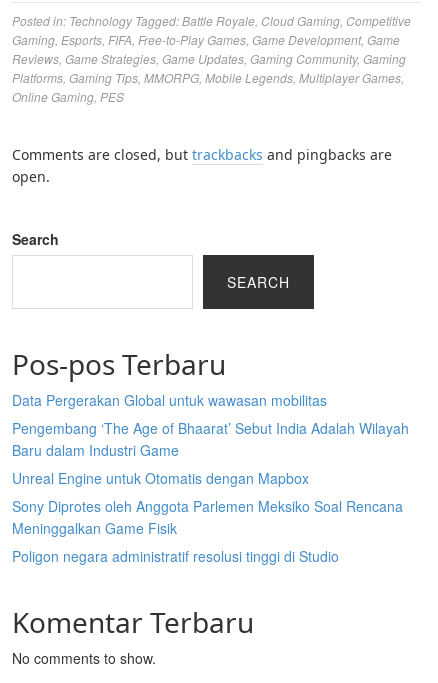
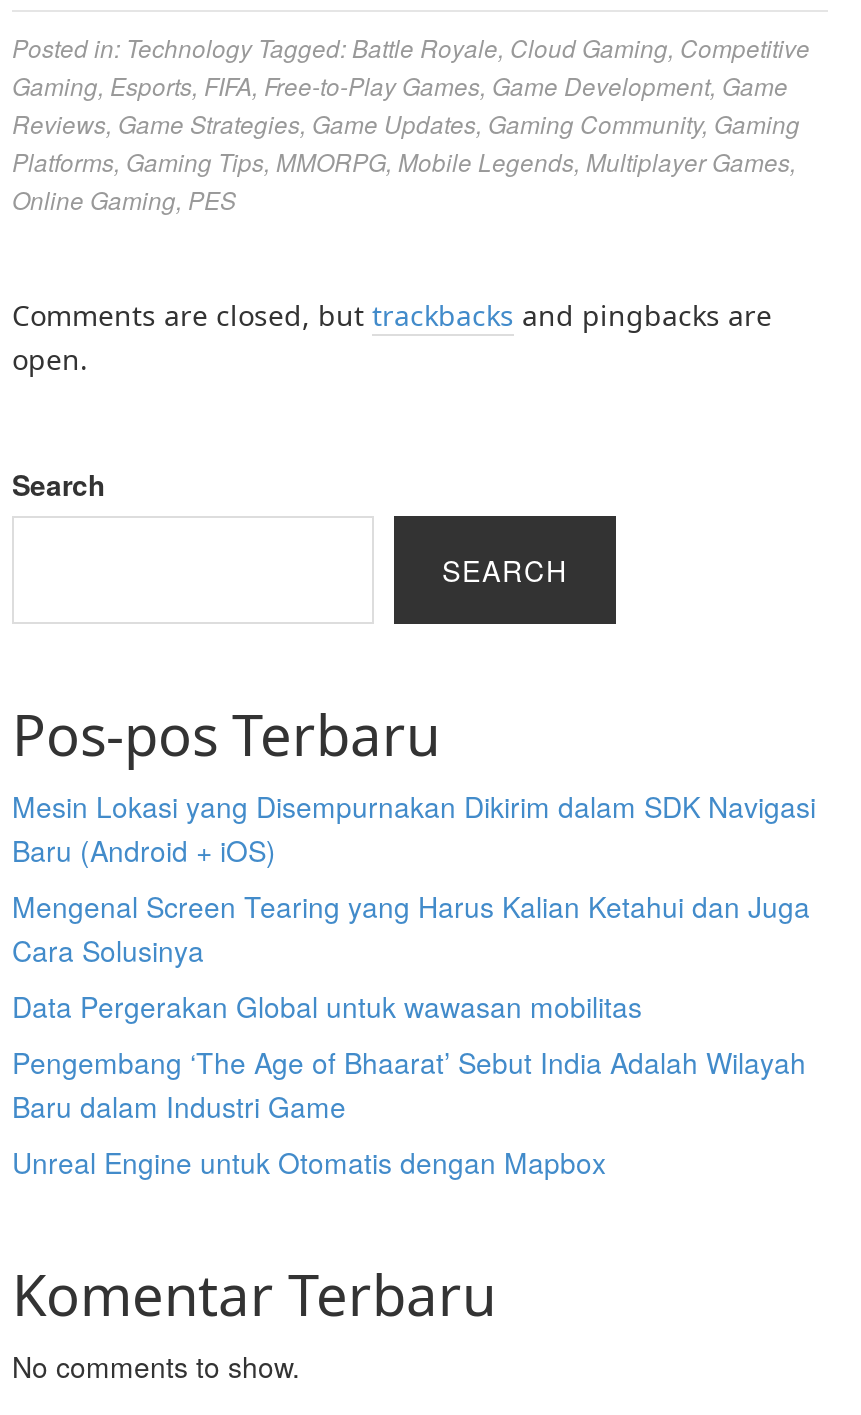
+ Mesin Lokasi yang Disempurnakan Dikirim dalam SDK Navigasi
+ Baru (Android + iOS)
+ Mengenal Screen Tearing yang Harus Kalian Ketahui dan Juga
+ Cara Solusinya

moved down: Data Pergerakan Global untuk wawasan mobilitas | Pengembang ‘The Age of Bhaarat’ Sebut India Adalah Wilayah | Baru dalam Industri Game | Unreal Engine untuk Otomatis dengan Mapbox

- Sony Diprotes oleh Anggota Parlemen Meksiko Soal Rencana
- Meninggalkan Game Fisik
- Poligon negara administratif resolusi tinggi di Studio
